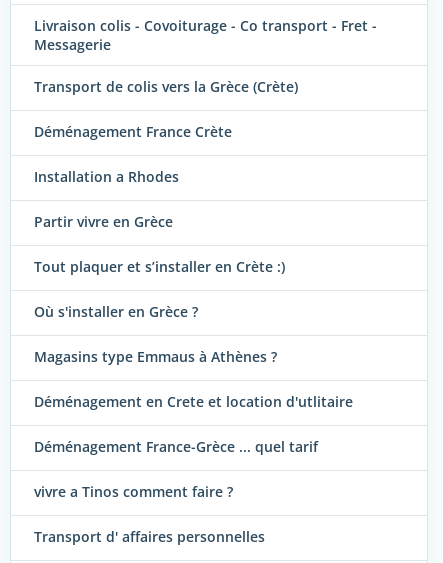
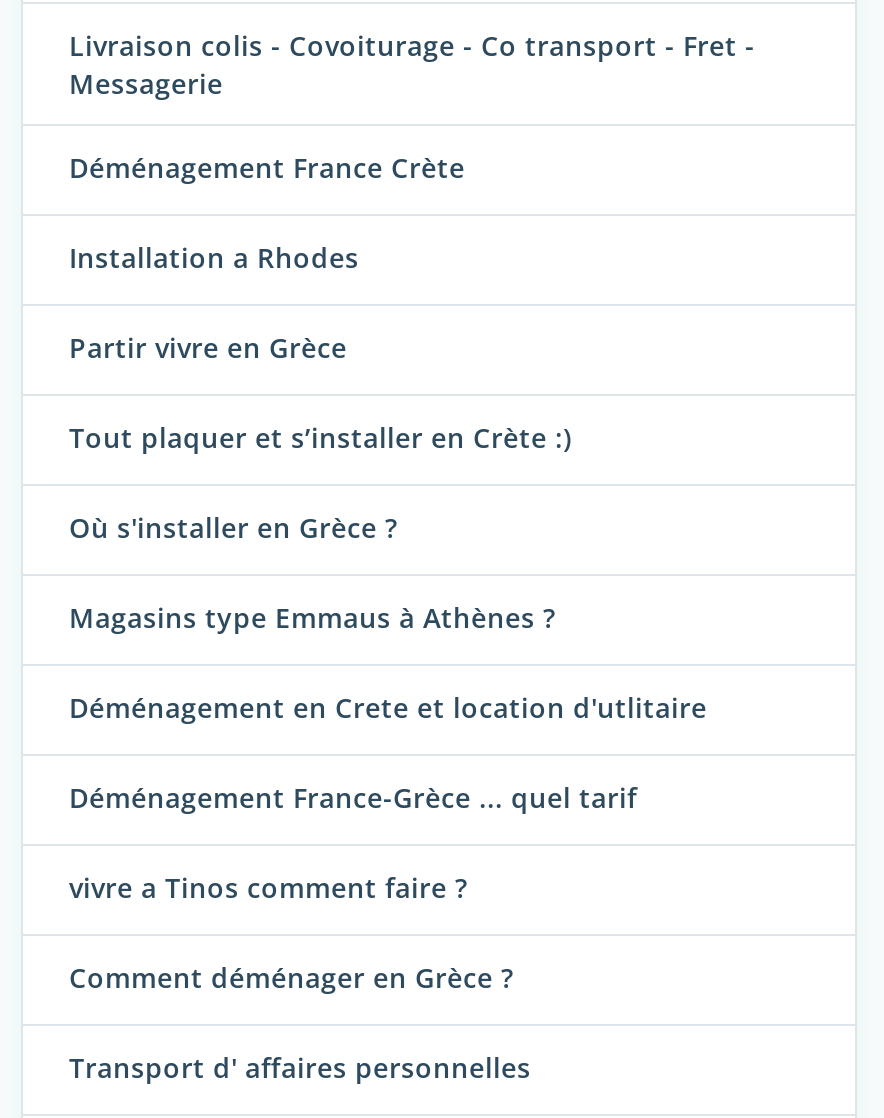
- Transport de colis vers la Grèce (Crète)

moved up: Déménagement France Crète | Installation a Rhodes | Partir vivre en Grèce | ... | Déménagement France-Grèce ... quel tarif | vivre a Tinos comment faire ?

+ Comment déménager en Grèce ?
